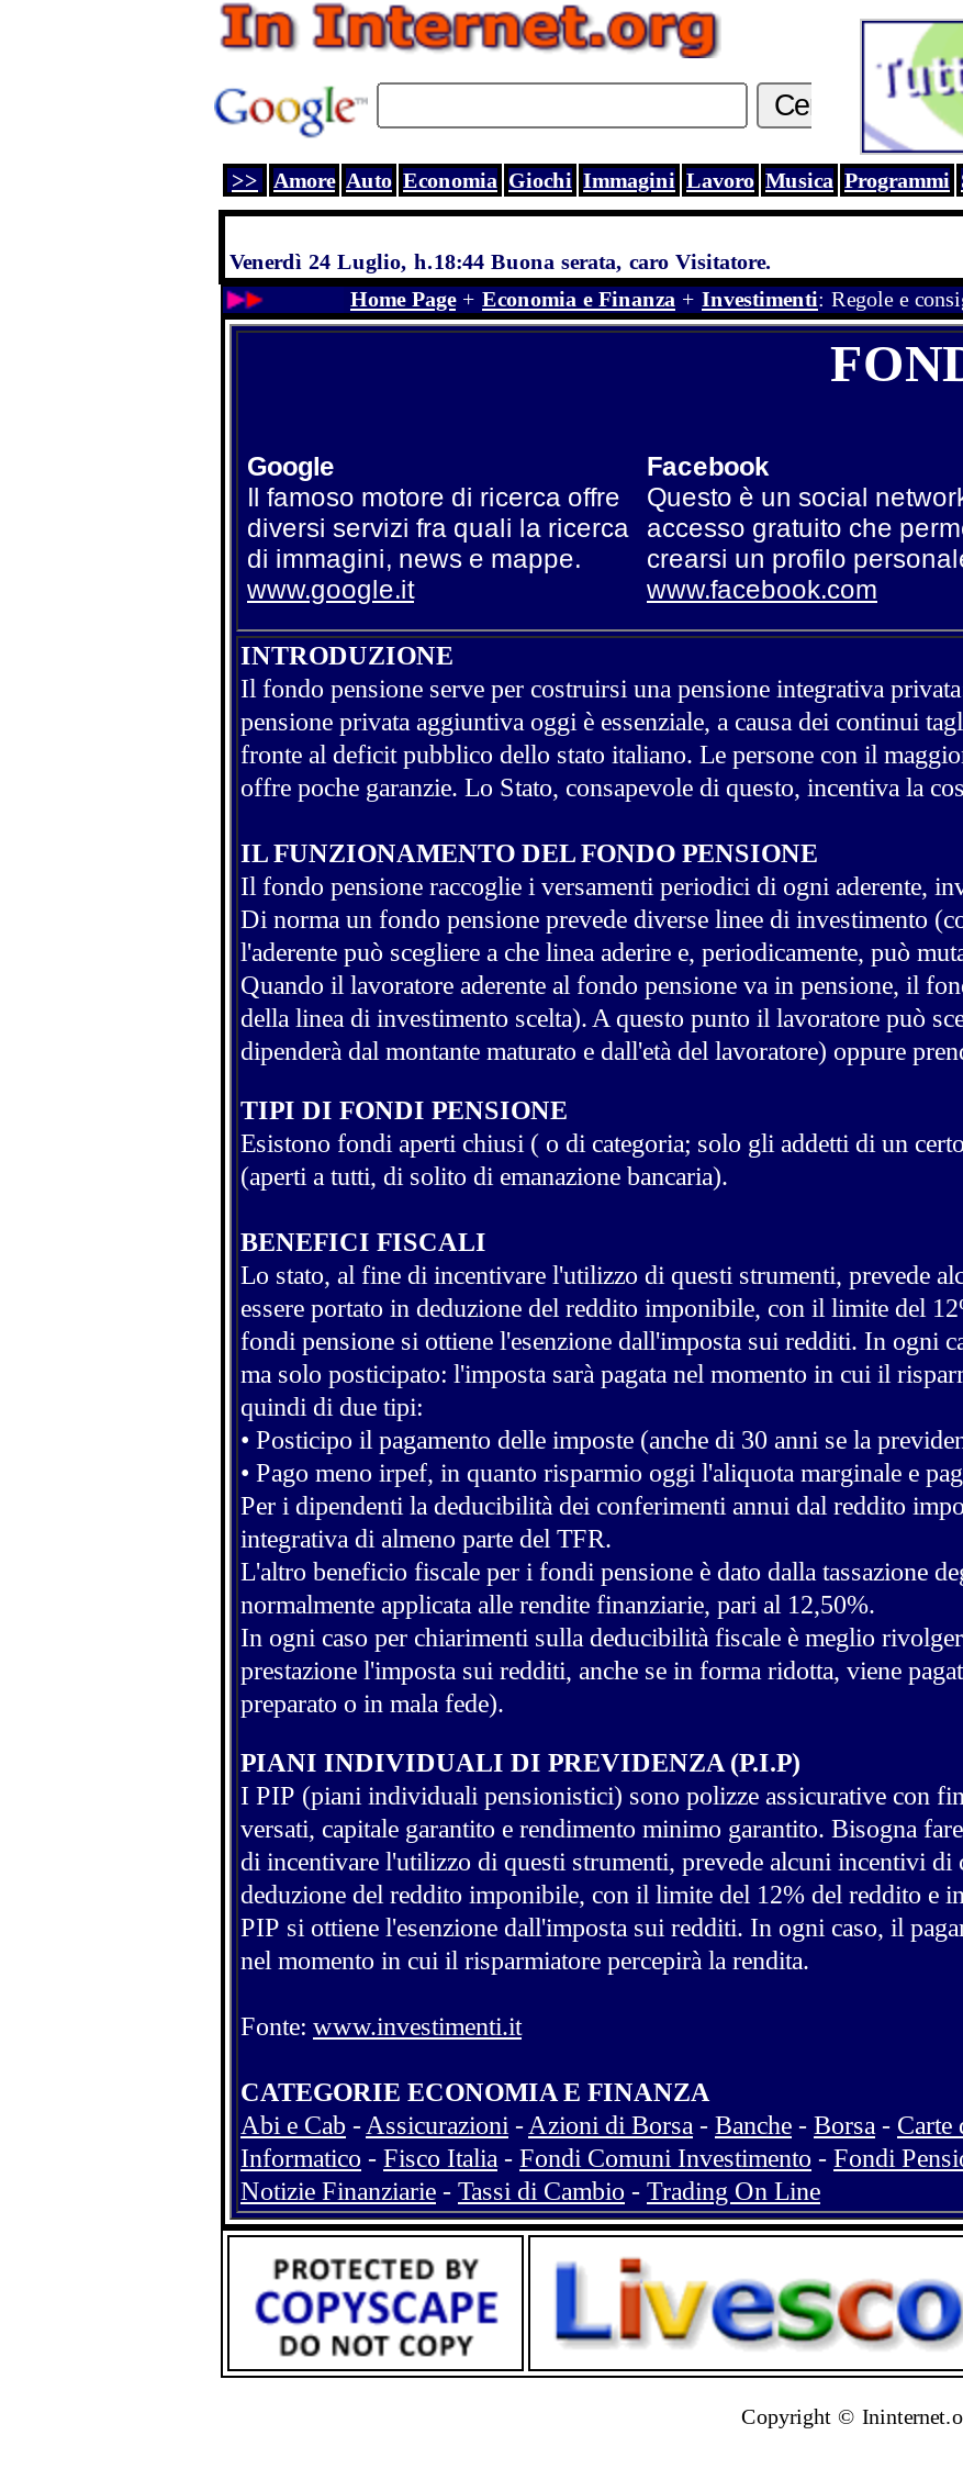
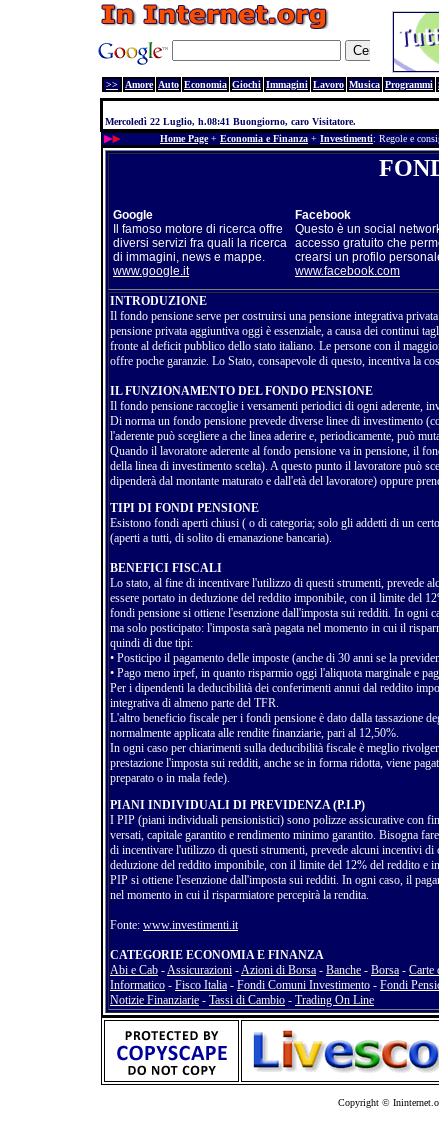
- Venerdì 24 Luglio, h.18:44 Buona serata, caro Visitatore.
+ Mercoledì 22 Luglio, h.08:41 Buongiorno, caro Visitatore.
